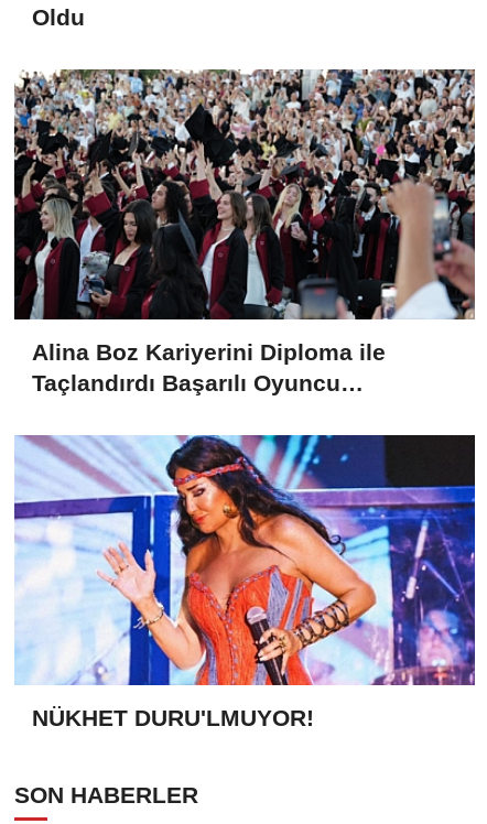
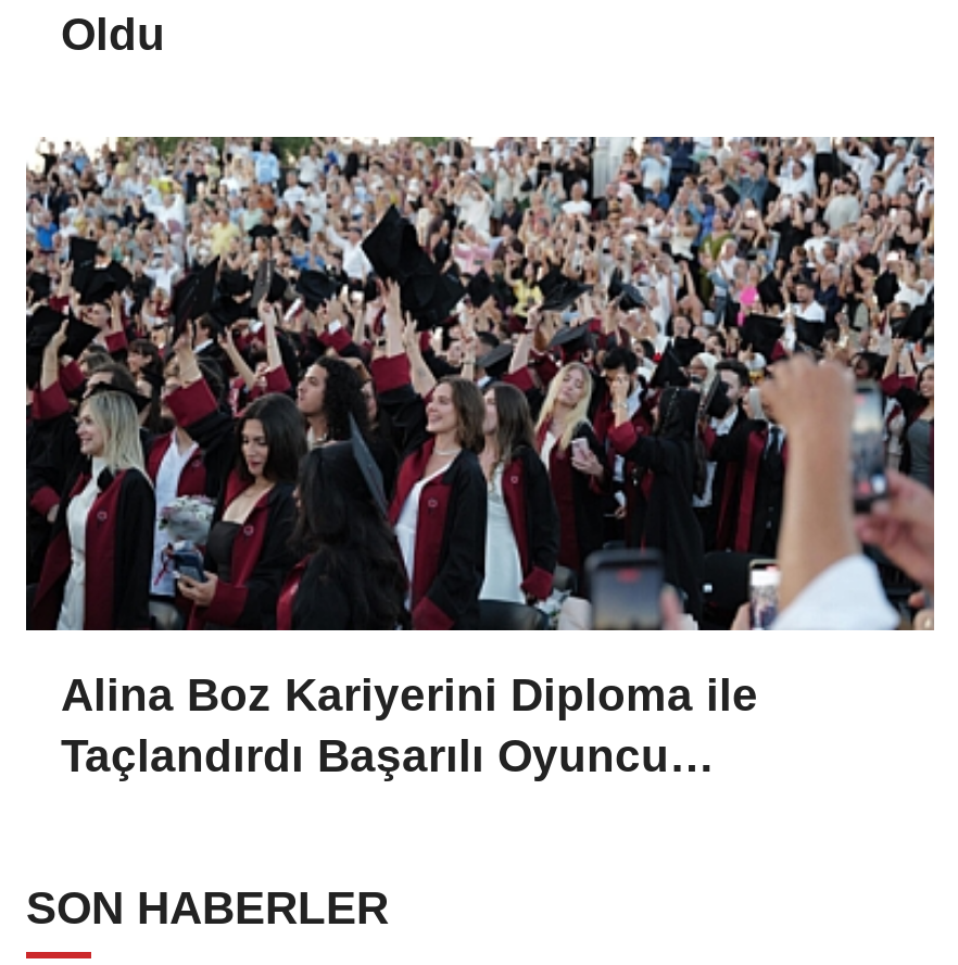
- [image]
- NÜKHET DURU'LMUYOR!
